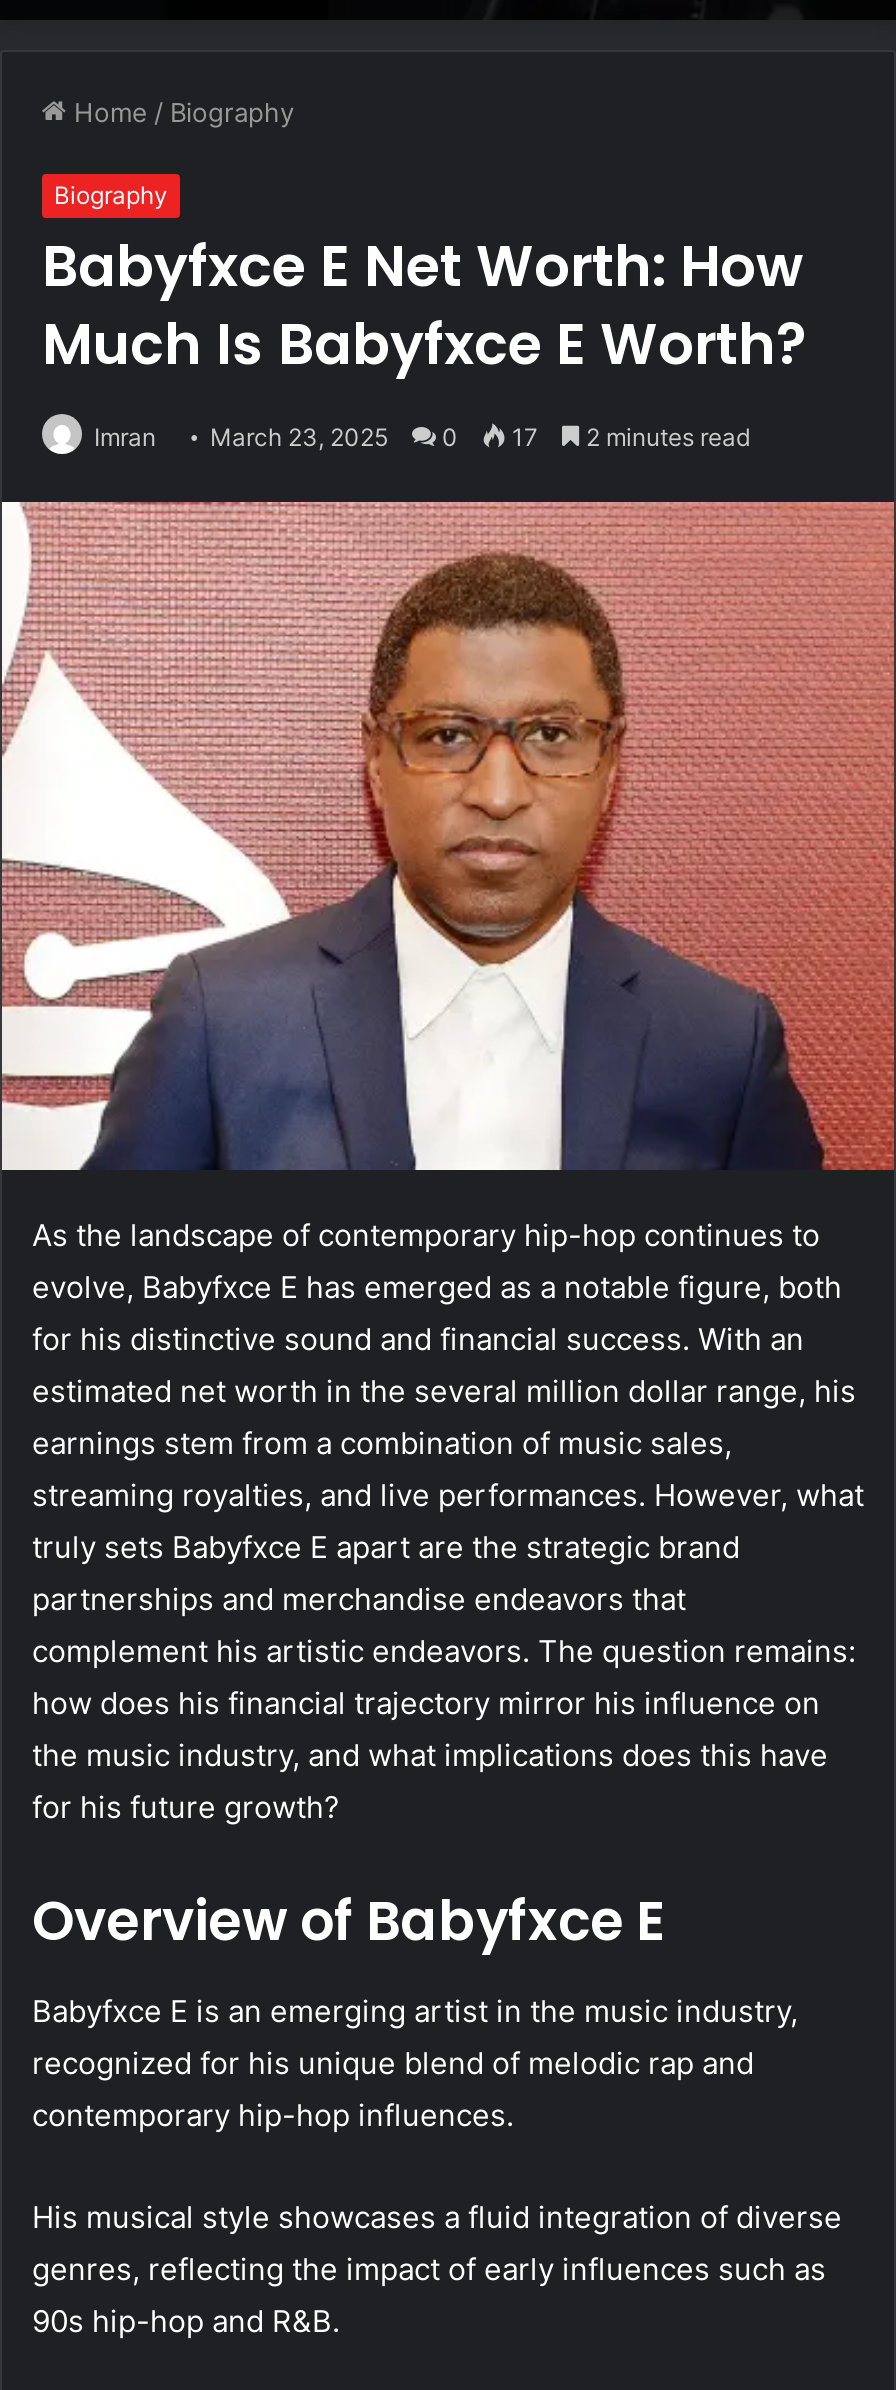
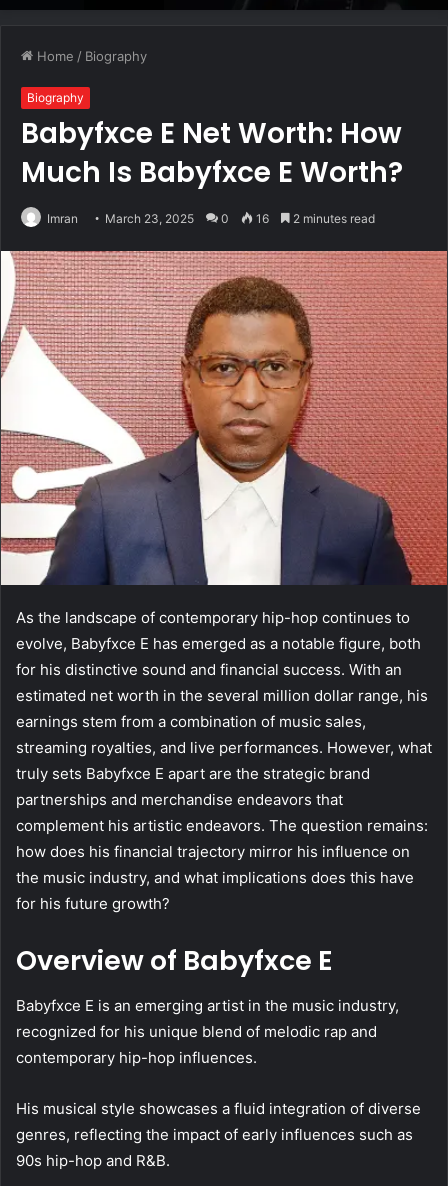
- Imran March 23, 2025 0 17 2 minutes read
+ Imran March 23, 2025 0 16 2 minutes read
